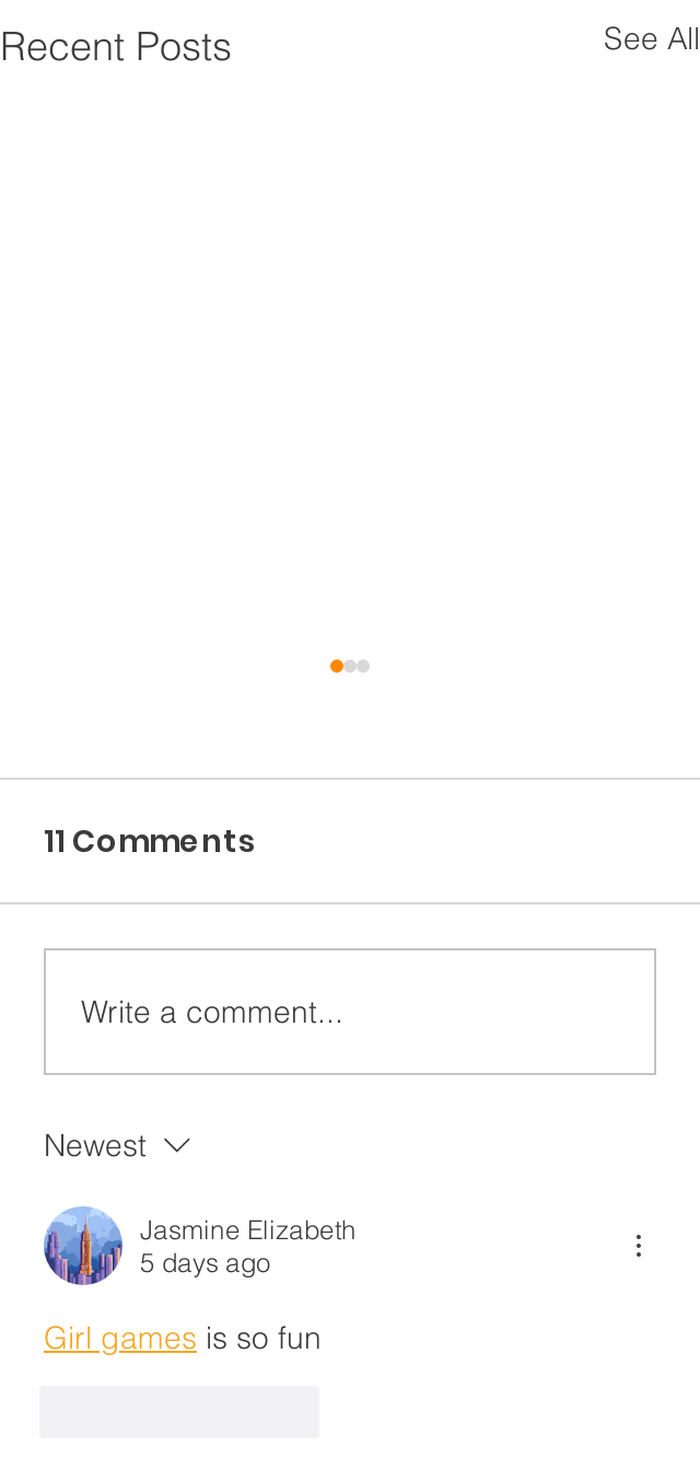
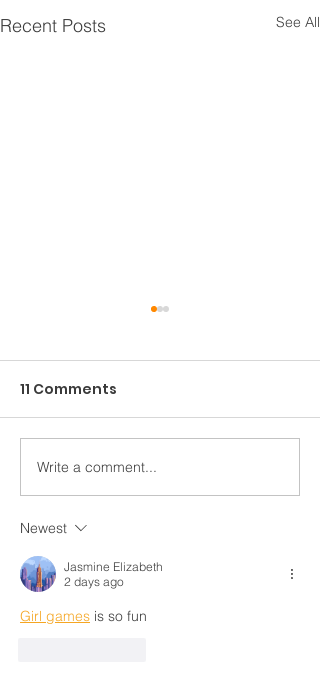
- 5 days ago
+ 2 days ago
